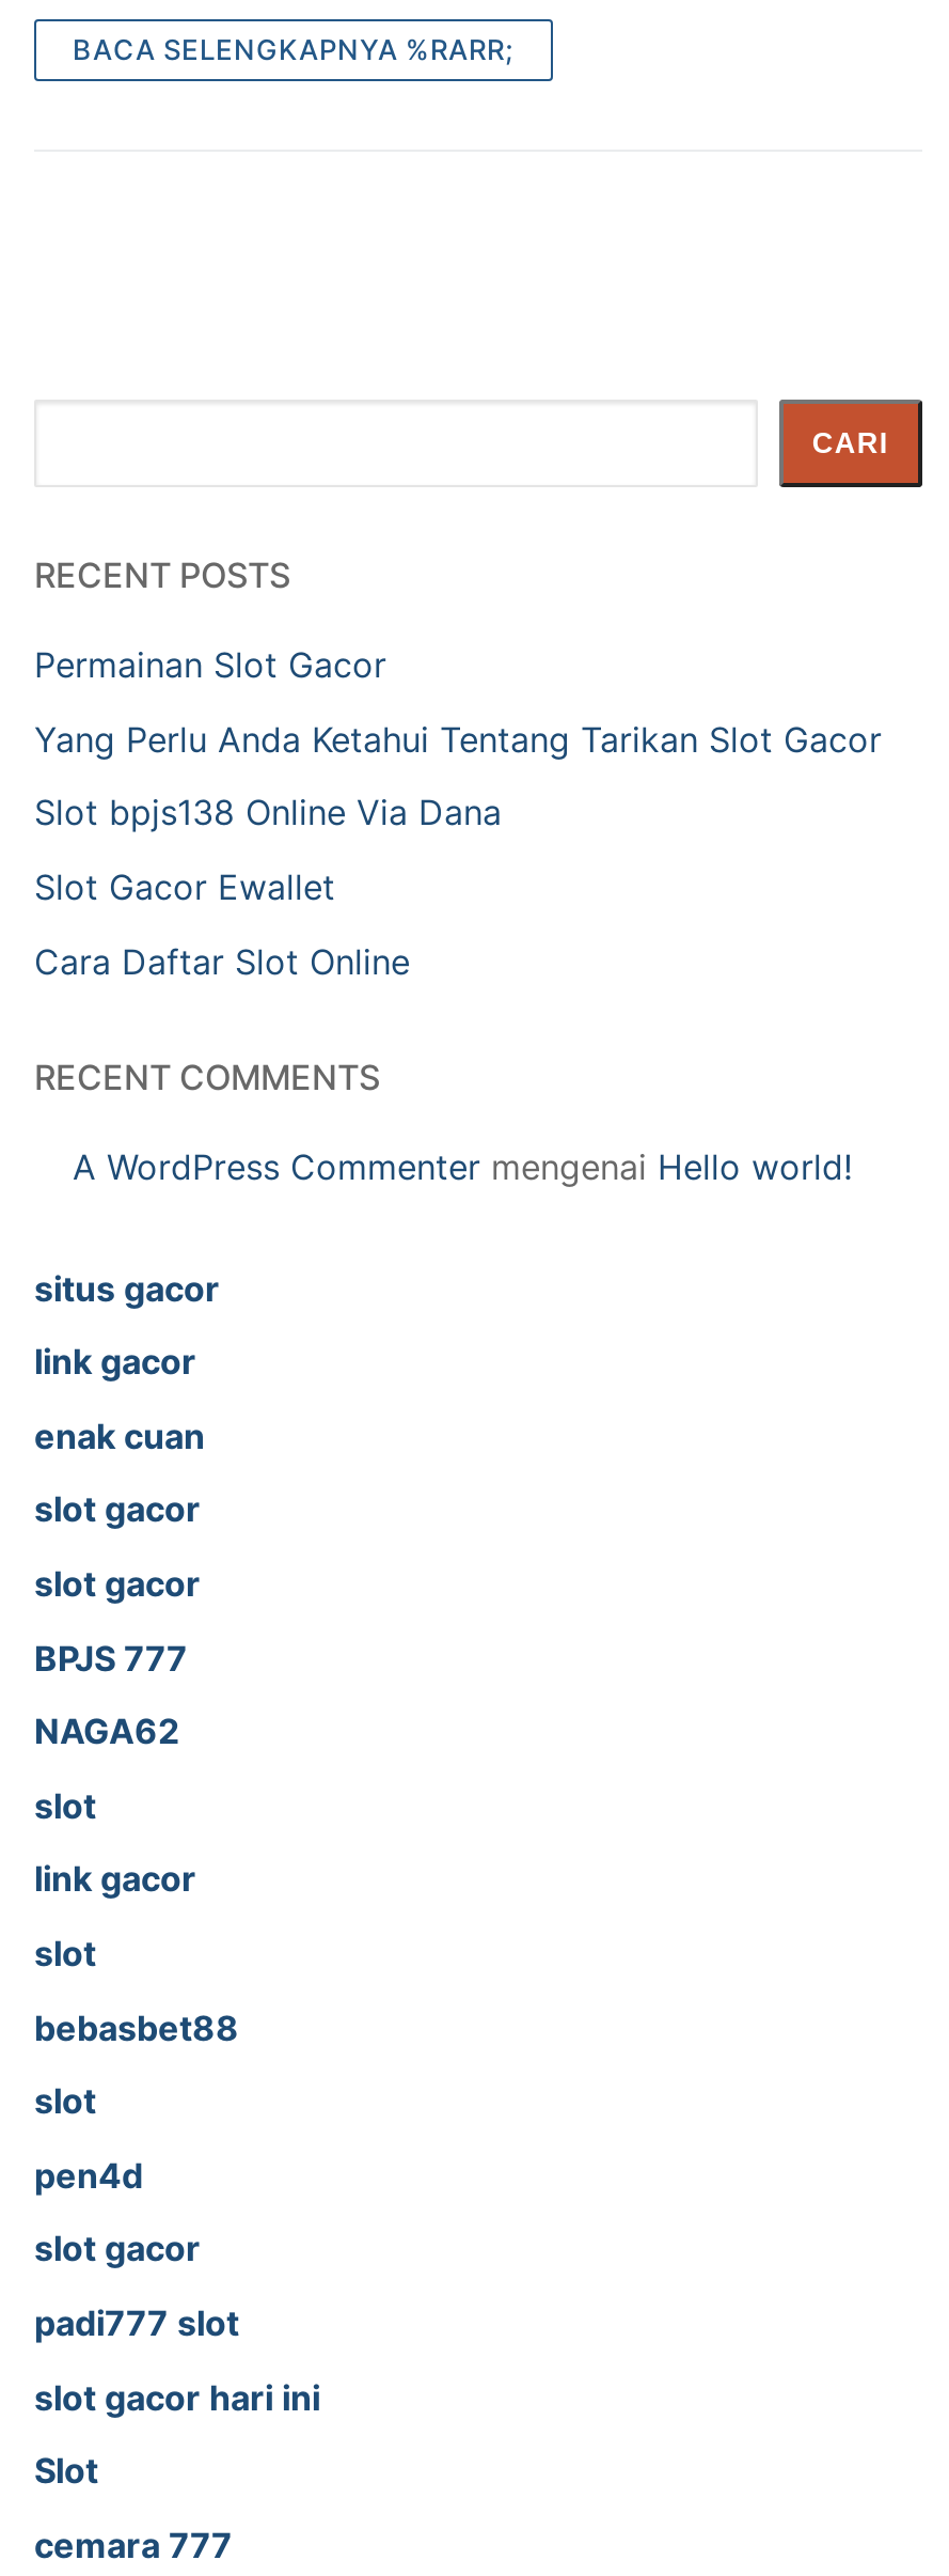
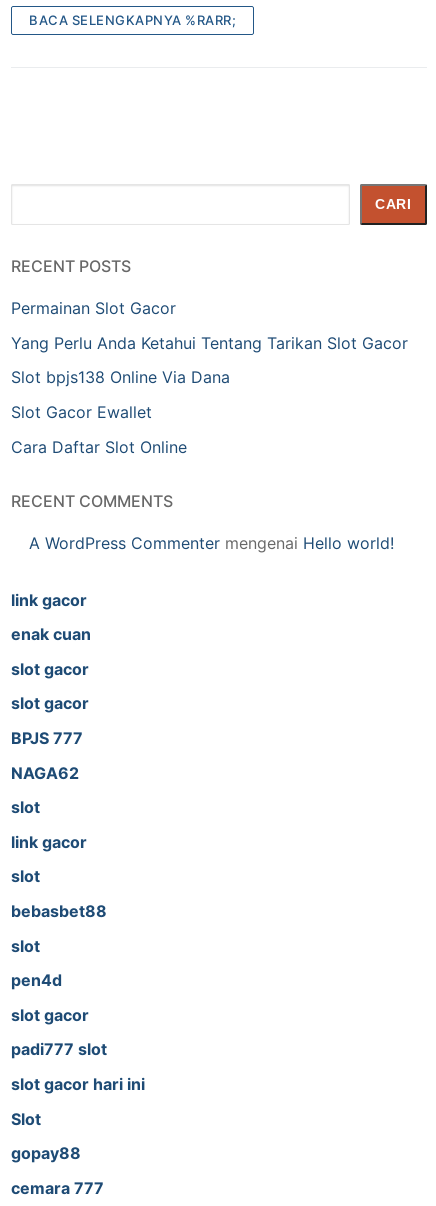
- situs gacor

moved up: link gacor | enak cuan | slot gacor | ... | slot gacor hari ini | Slot

+ gopay88
